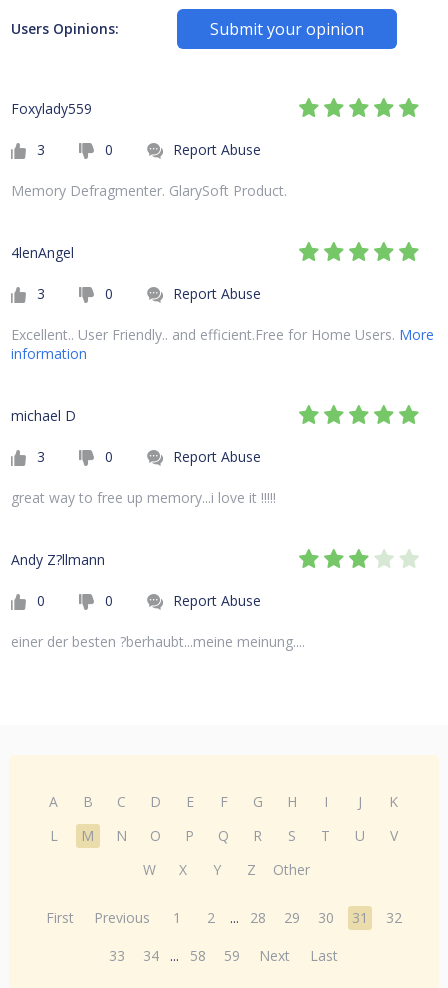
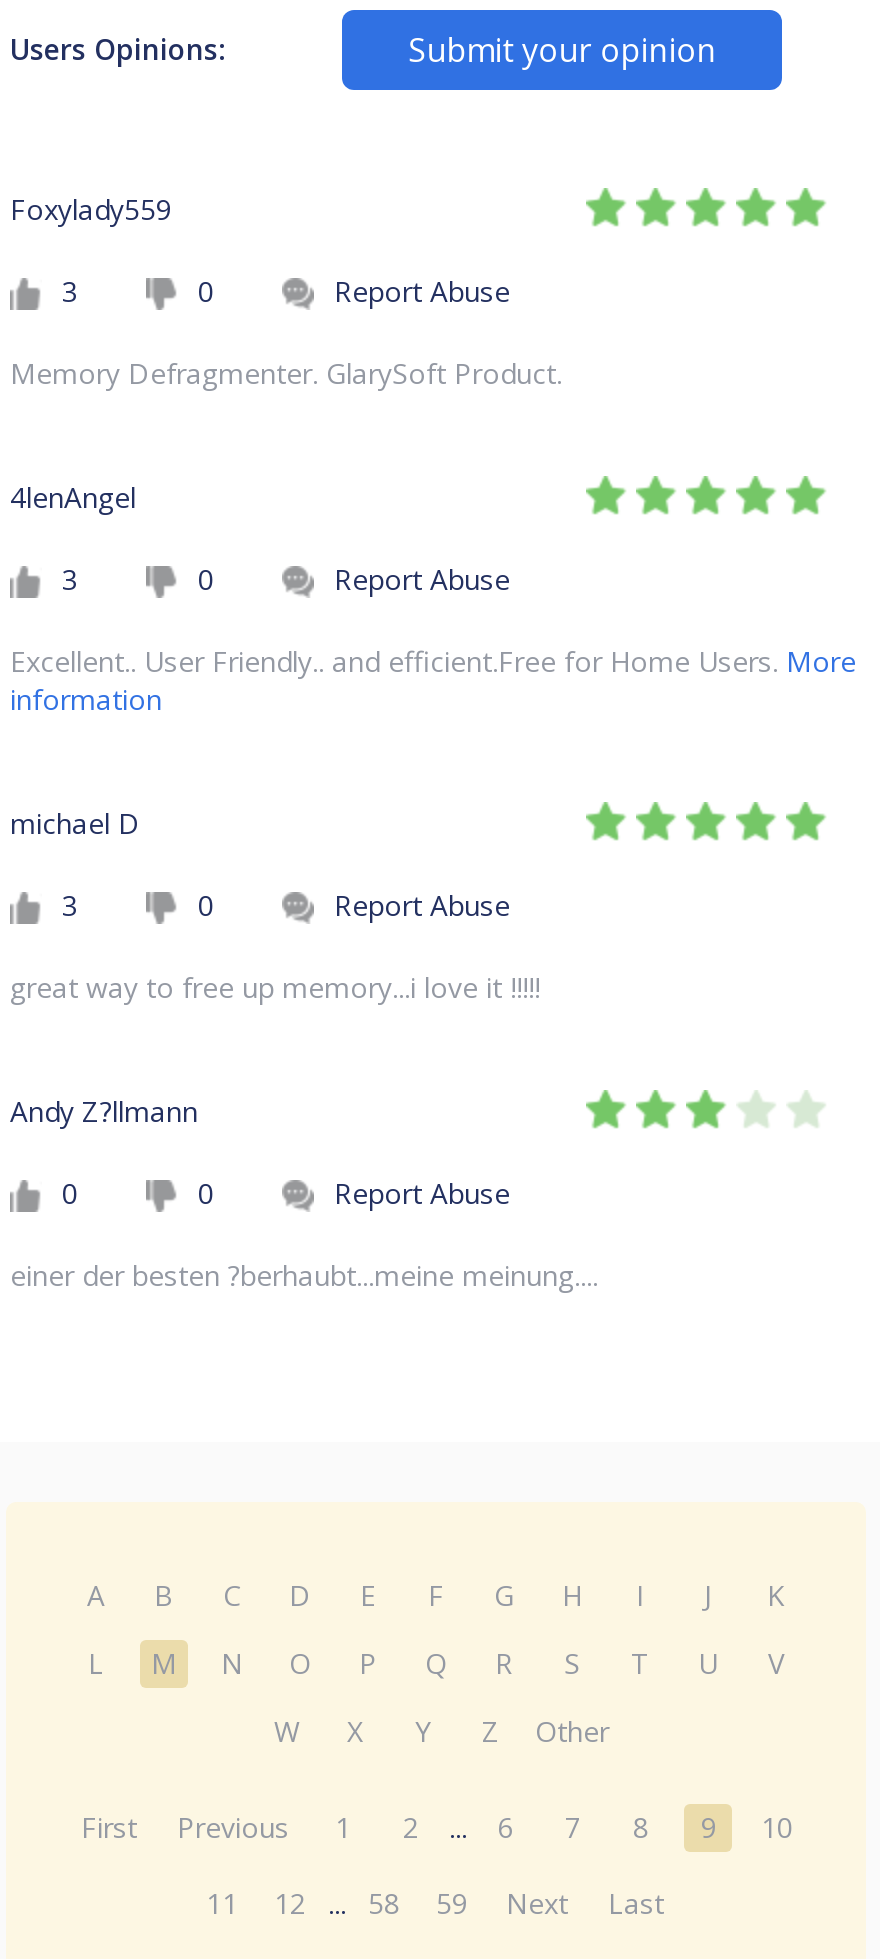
- 2 ... 28
+ 2 ... 6

- 29
+ 7

- 30
+ 8

- 31
+ 9

- 32
+ 10

- 33
+ 11

- 34 ... 58
+ 12 ... 58
